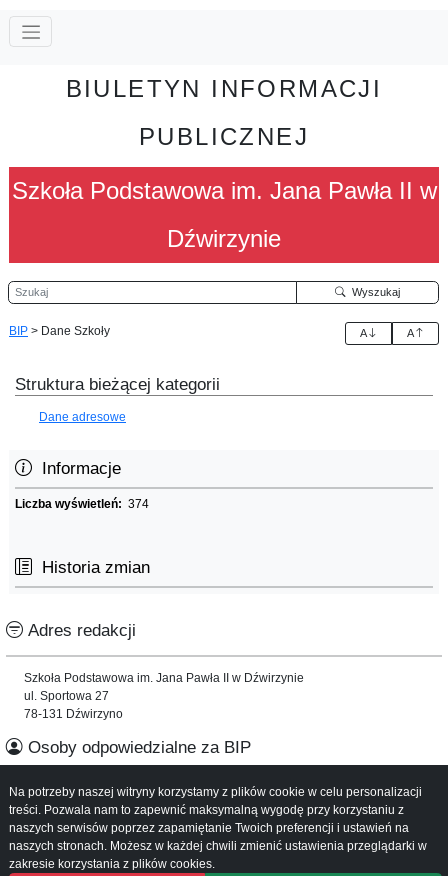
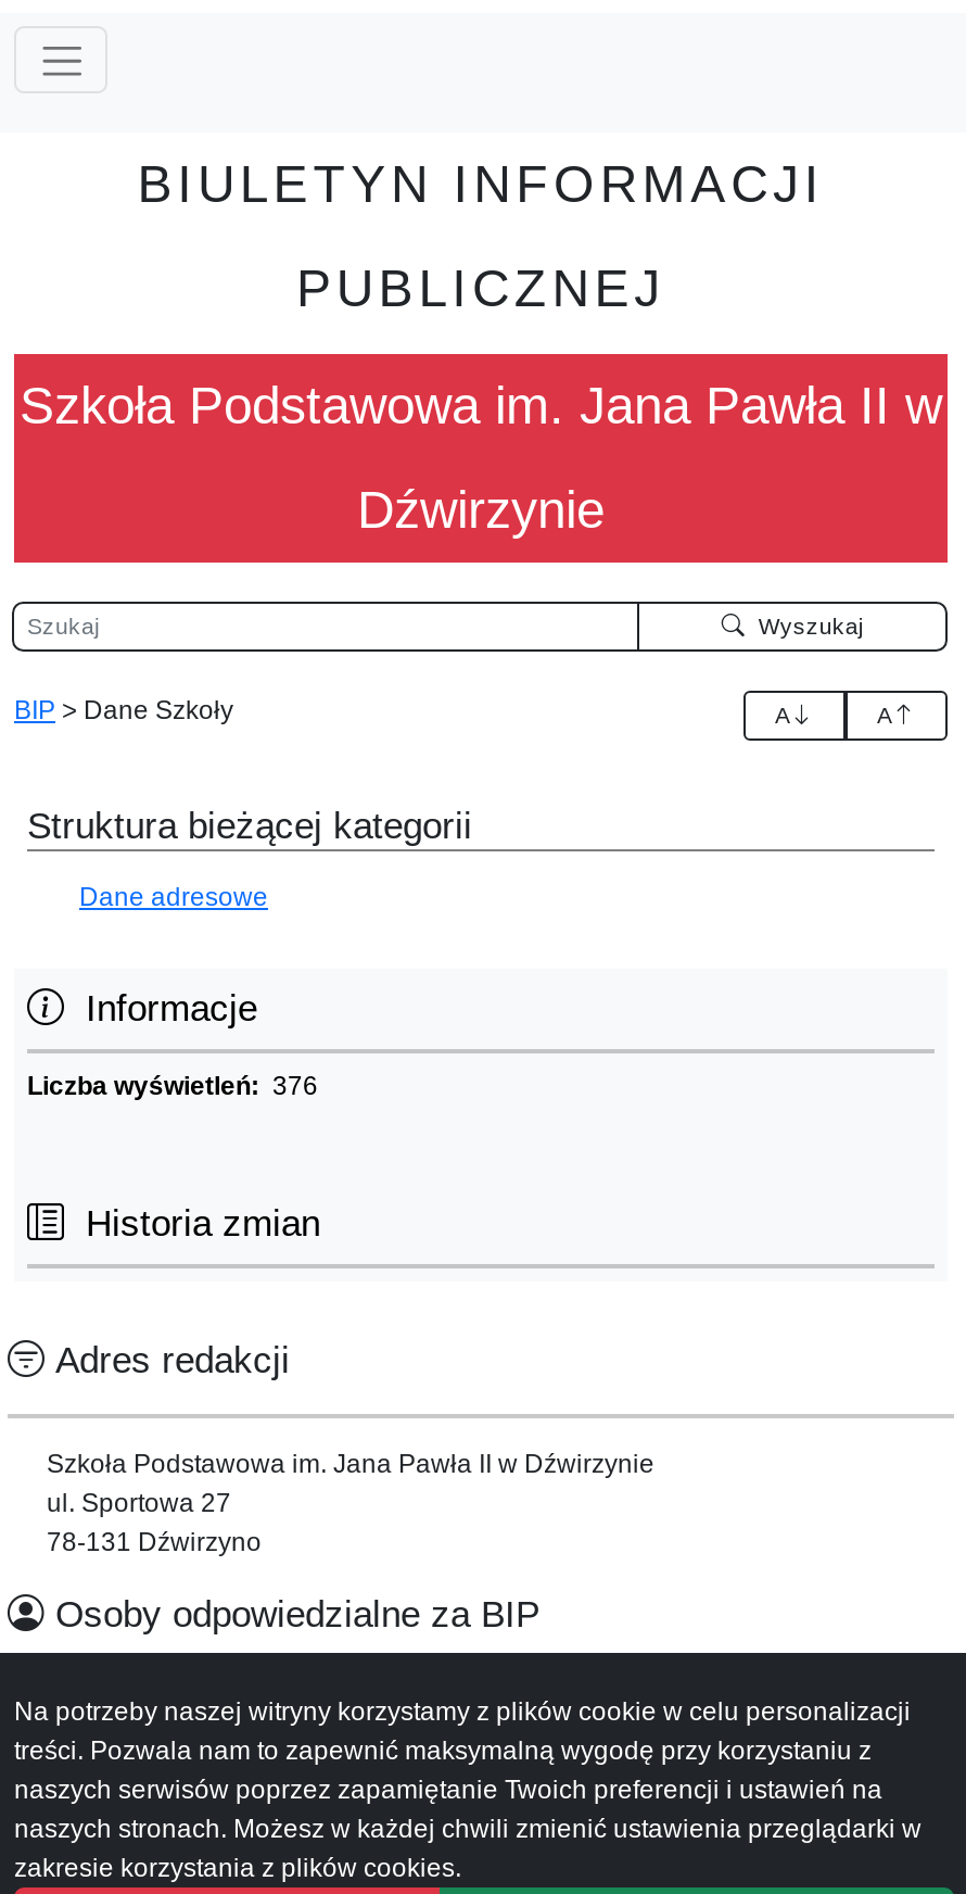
- Liczba wyświetleń: 374
+ Liczba wyświetleń: 376
